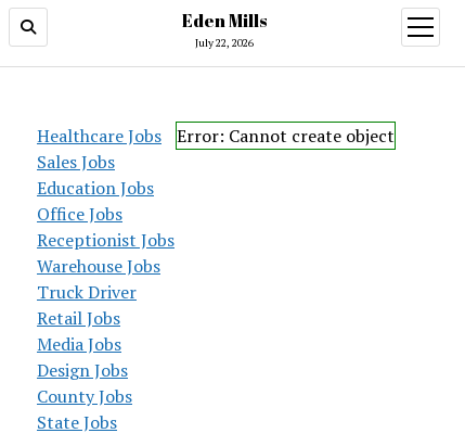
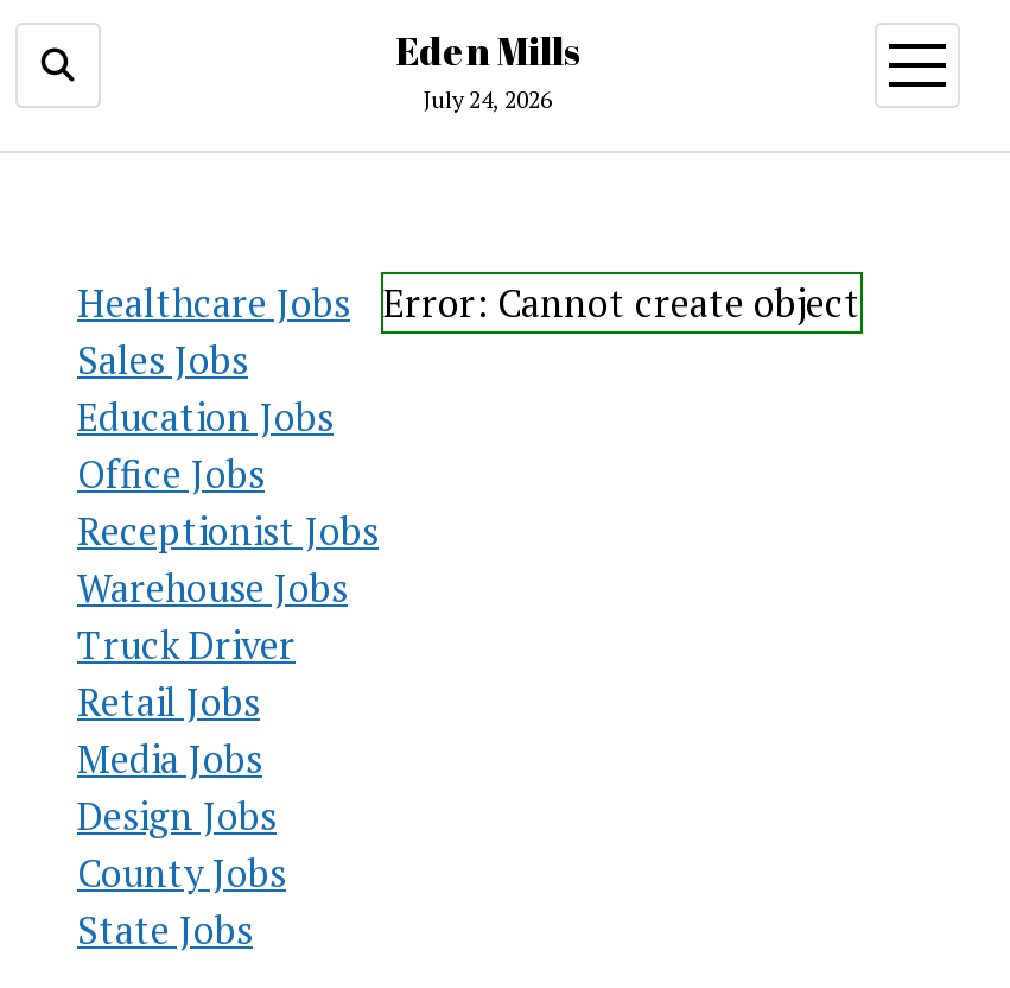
- July 22, 2026
+ July 24, 2026
